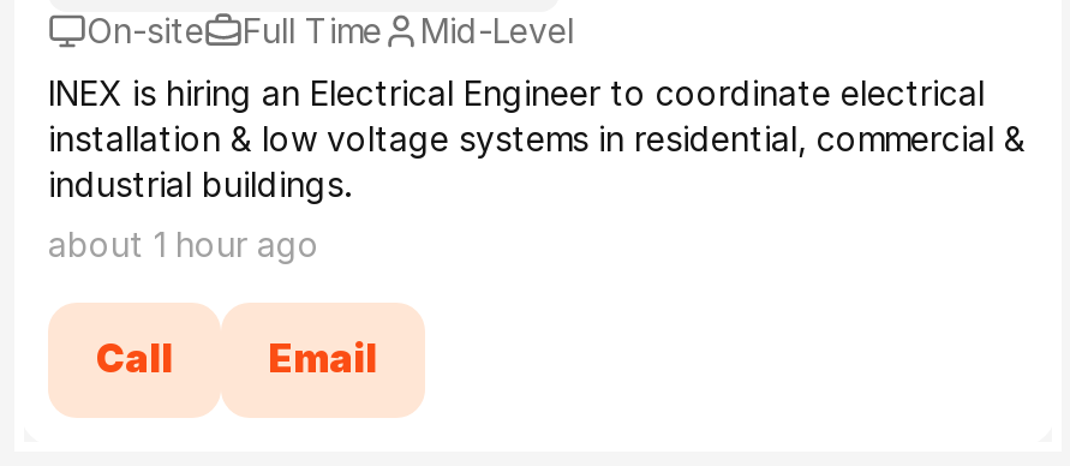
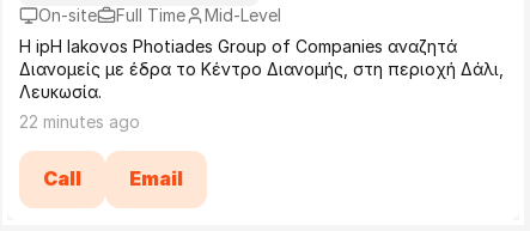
- INEX is hiring an Electrical Engineer to coordinate electrical
- installation & low voltage systems in residential, commercial &
- industrial buildings.
+ Η ipH Iakovos Photiades Group of Companies αναζητά
+ Διανομείς με έδρα το Κέντρο Διανομής, στη περιοχή Δάλι,
+ Λευκωσία.

- about 1 hour ago
+ 22 minutes ago
